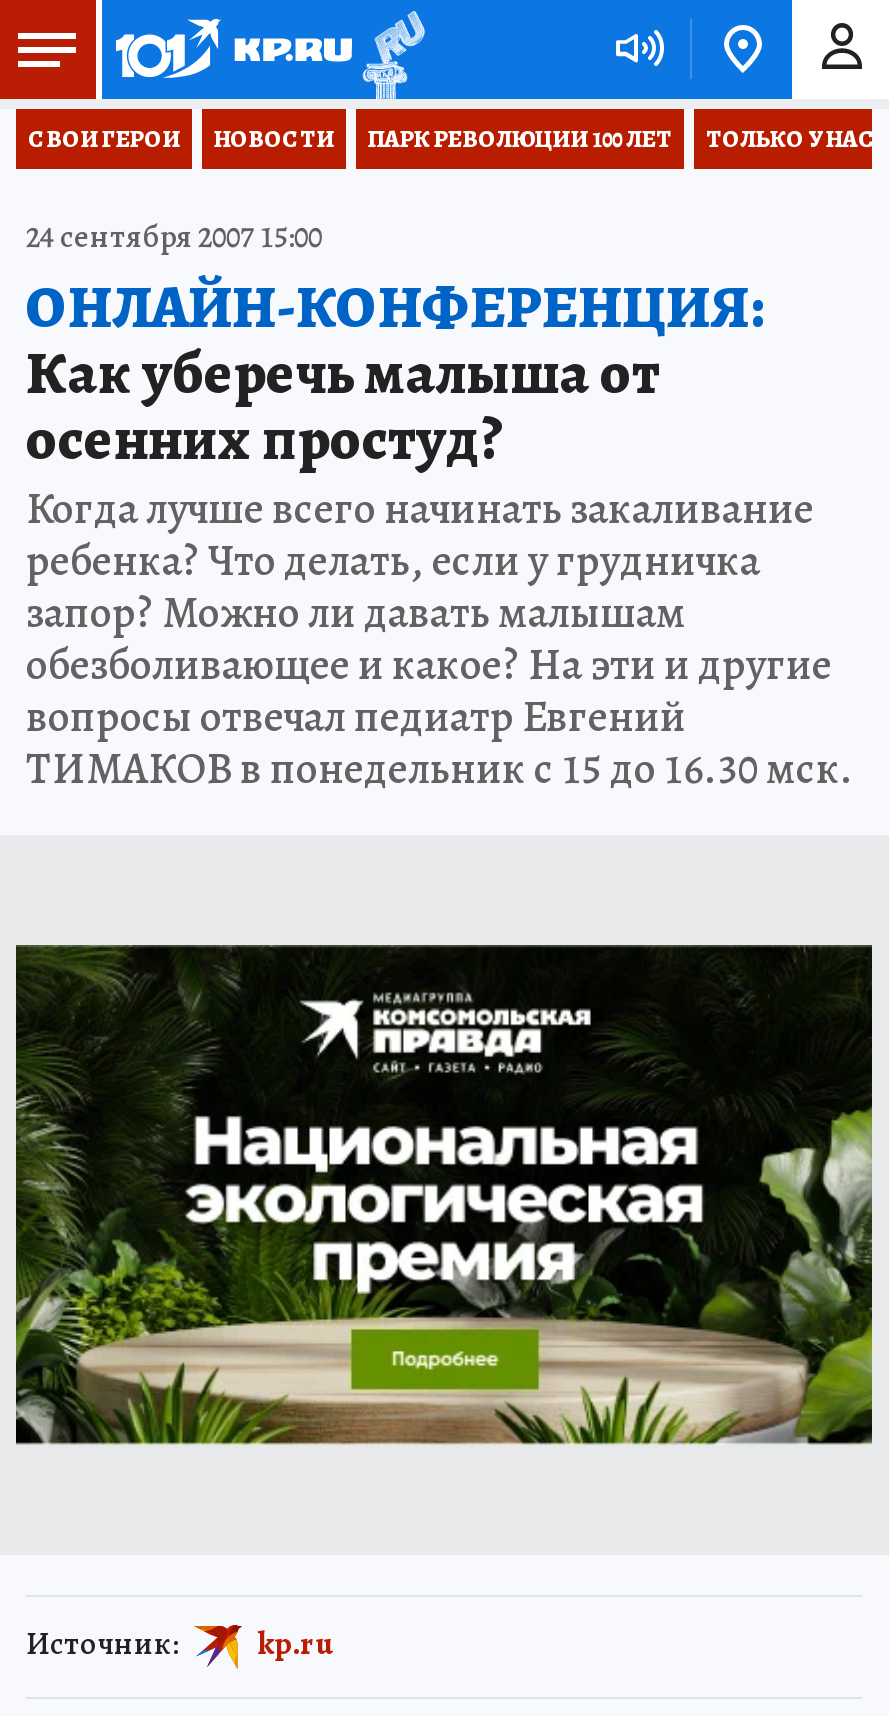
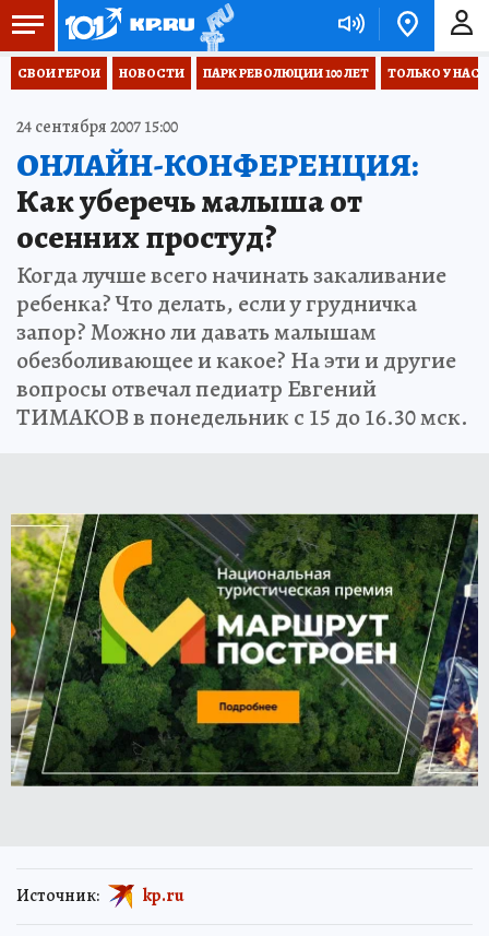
- [image]
+ [image]
